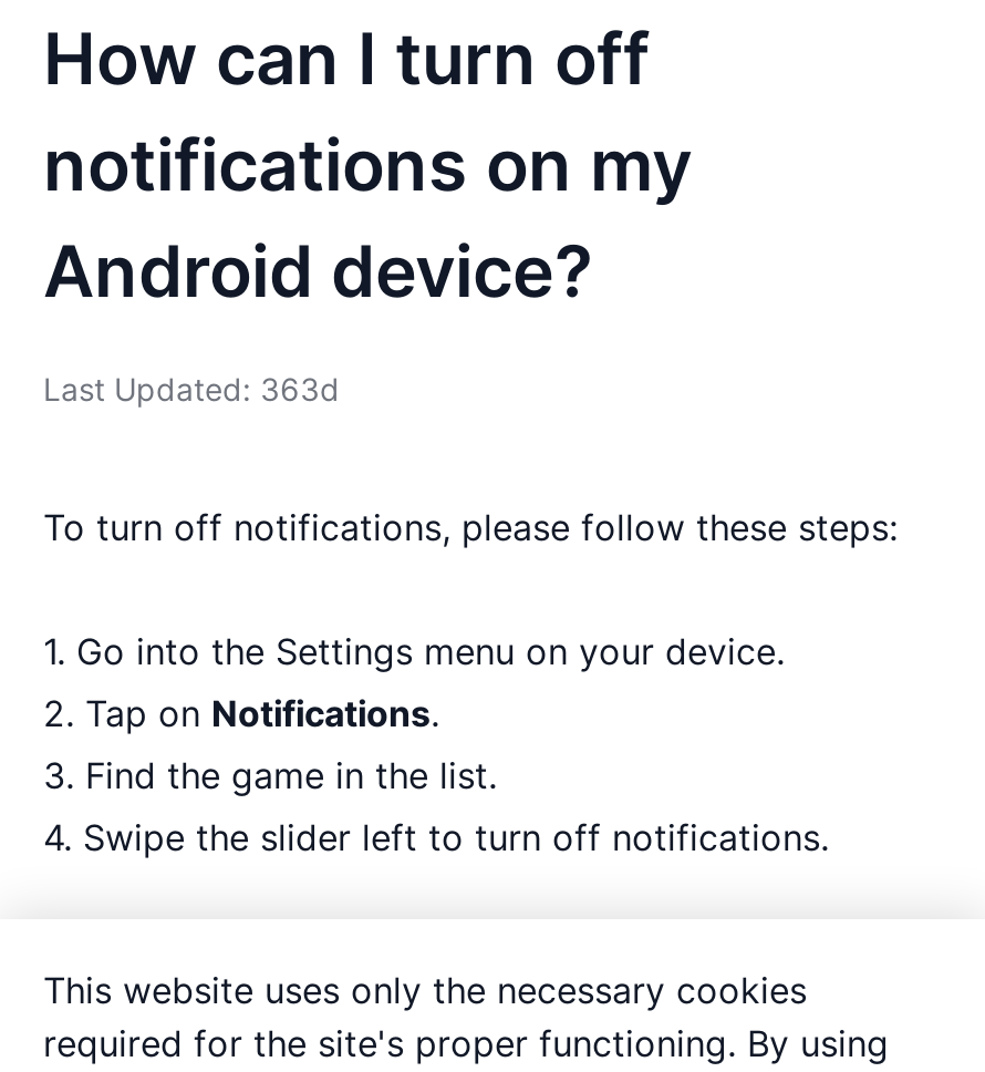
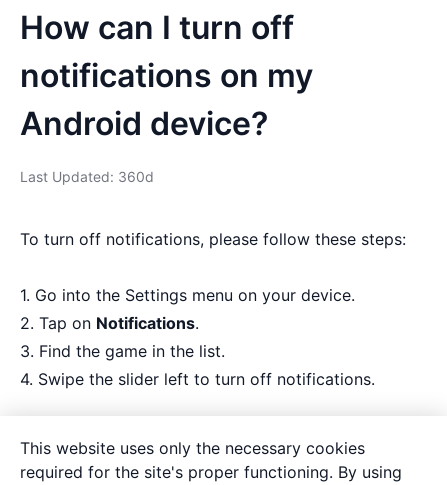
- Last Updated: 363d
+ Last Updated: 360d
